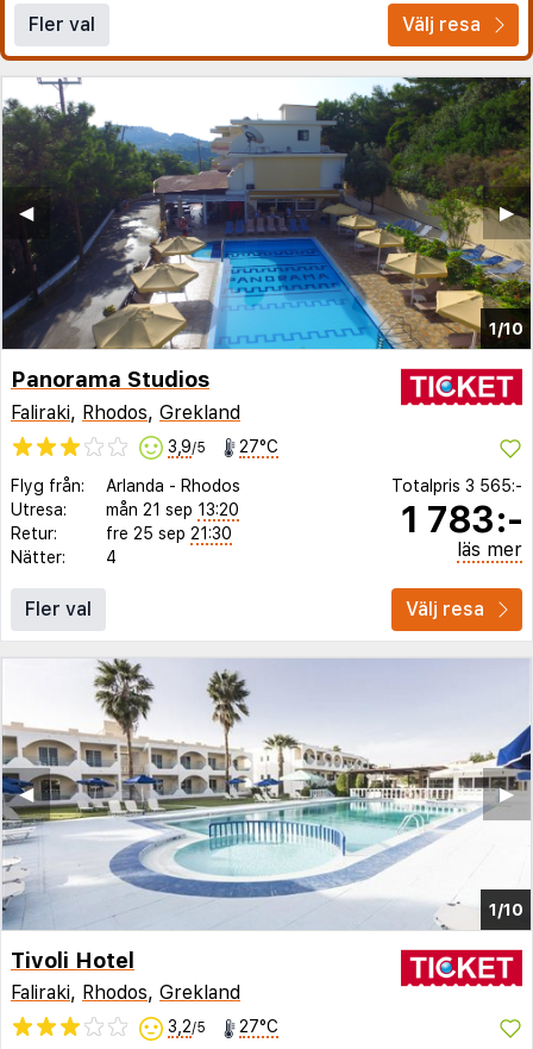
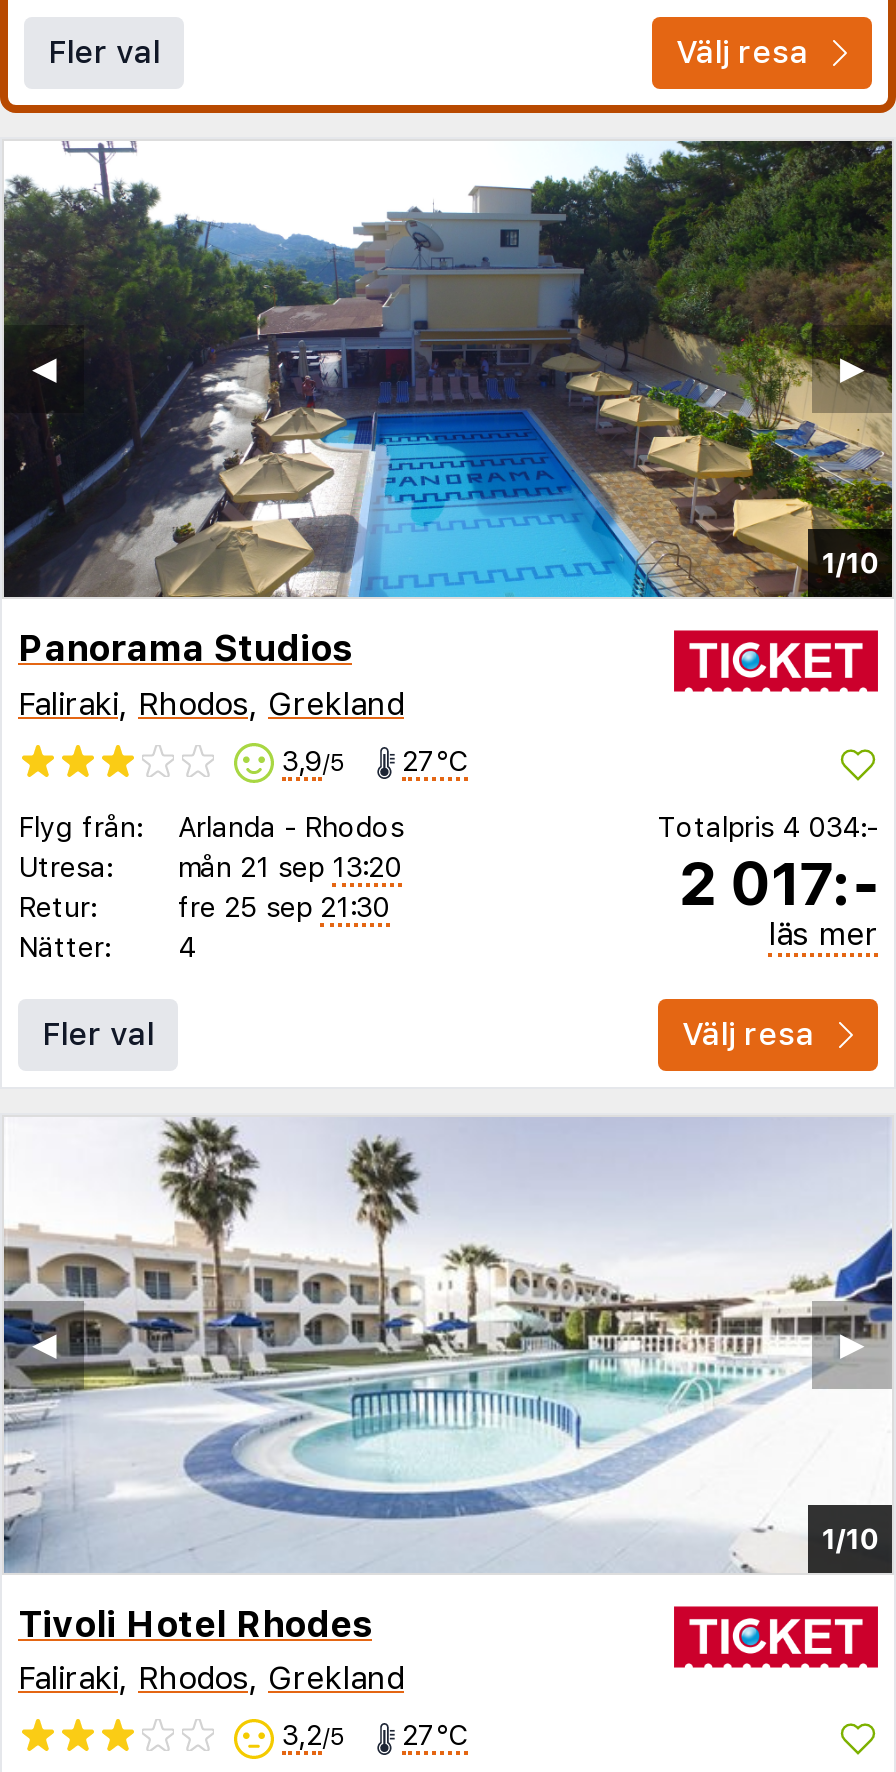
- Totalpris 3 565:-
+ Totalpris 4 034:-

- 1 783:-
+ 2 017:-

- Tivoli Hotel
+ Tivoli Hotel Rhodes
